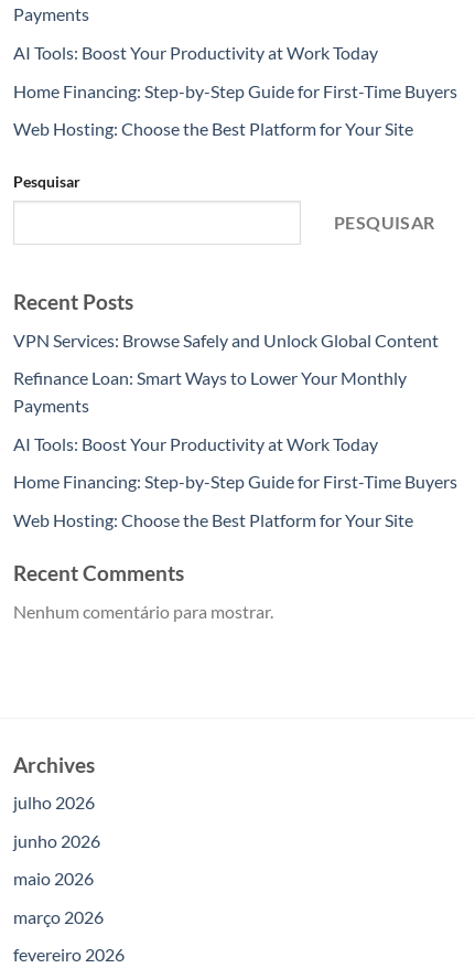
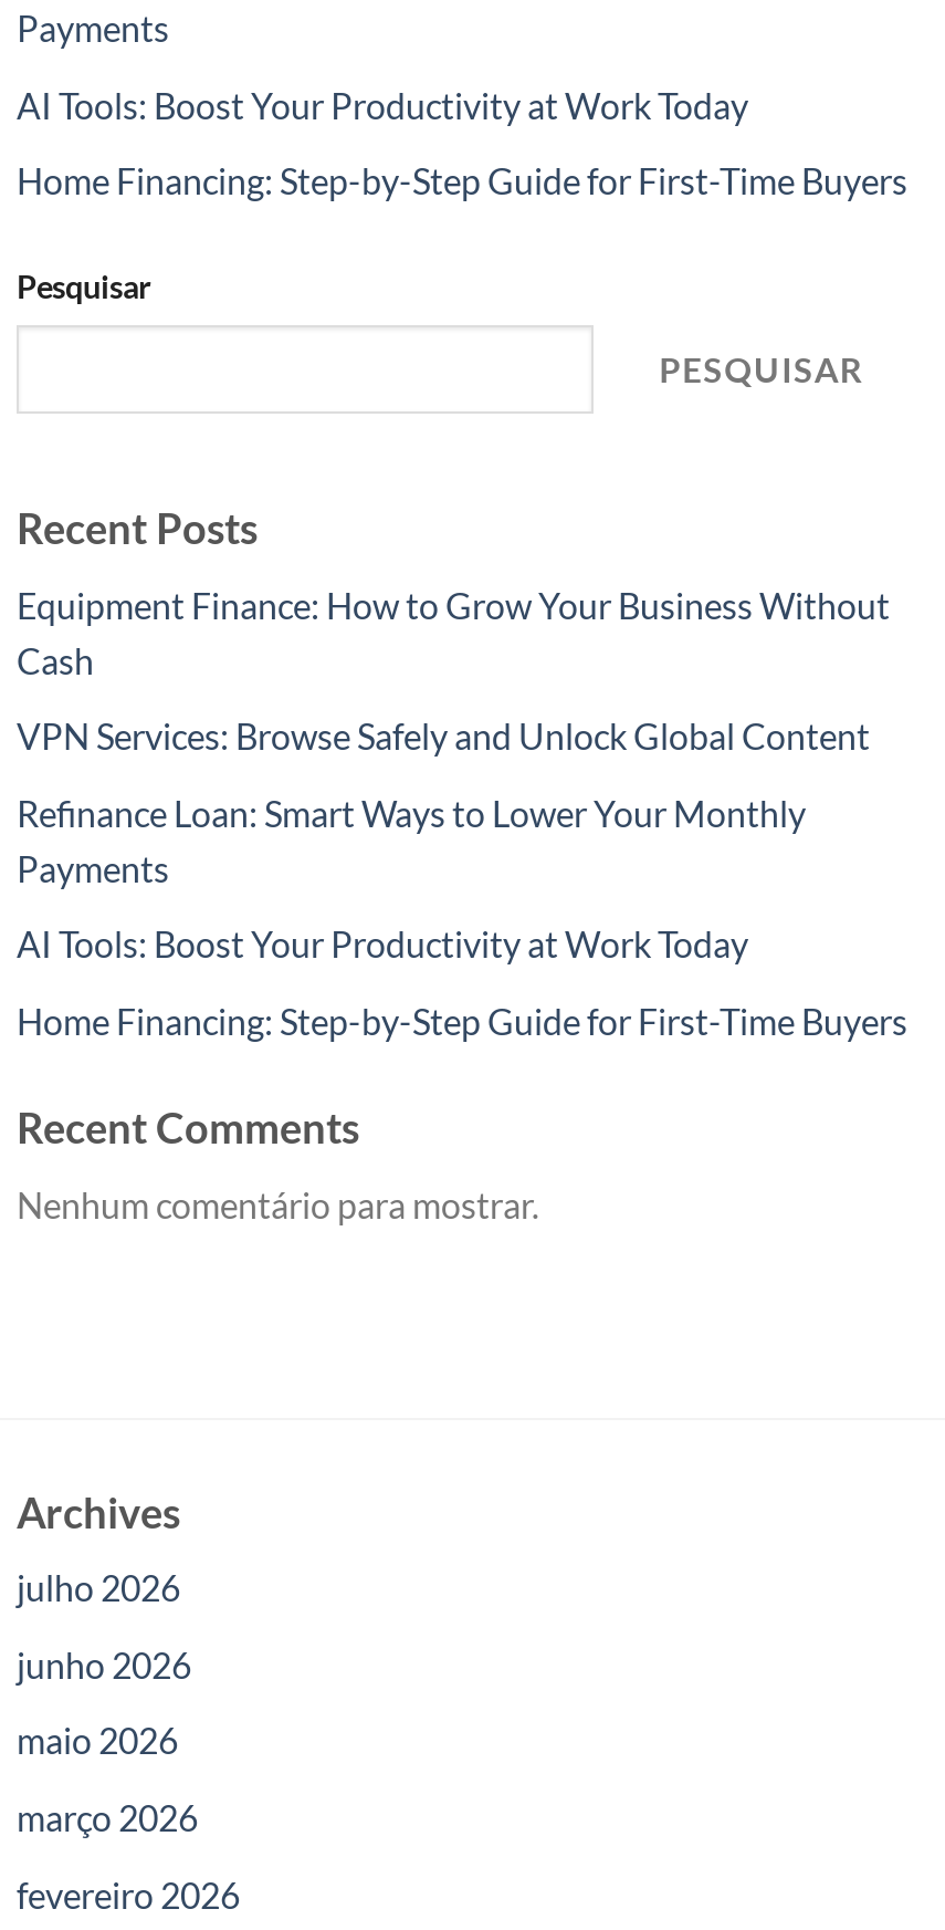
- Web Hosting: Choose the Best Platform for Your Site

moved up: Pesquisar | PESQUISAR | Recent Posts

+ Equipment Finance: How to Grow Your Business Without
+ Cash

moved down: VPN Services: Browse Safely and Unlock Global Content | Refinance Loan: Smart Ways to Lower Your Monthly | Payments | AI Tools: Boost Your Productivity at Work Today | Home Financing: Step-by-Step Guide for First-Time Buyers

- Web Hosting: Choose the Best Platform for Your Site
